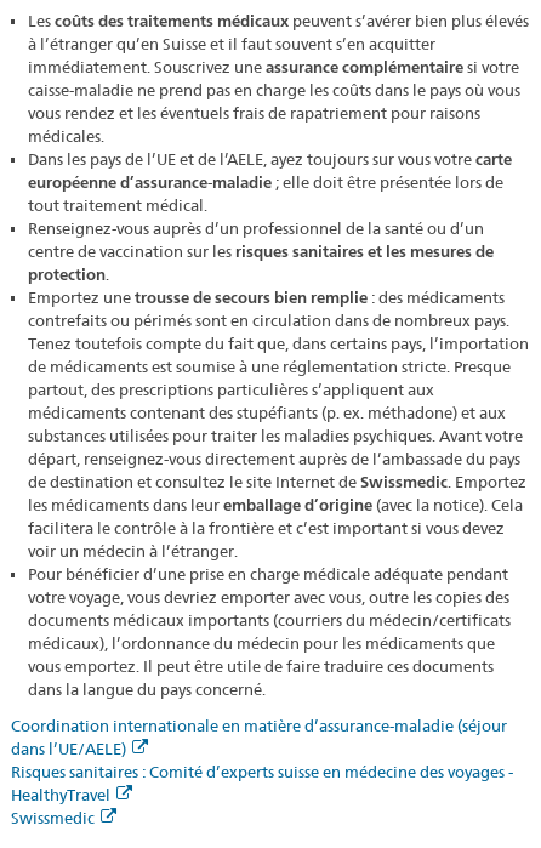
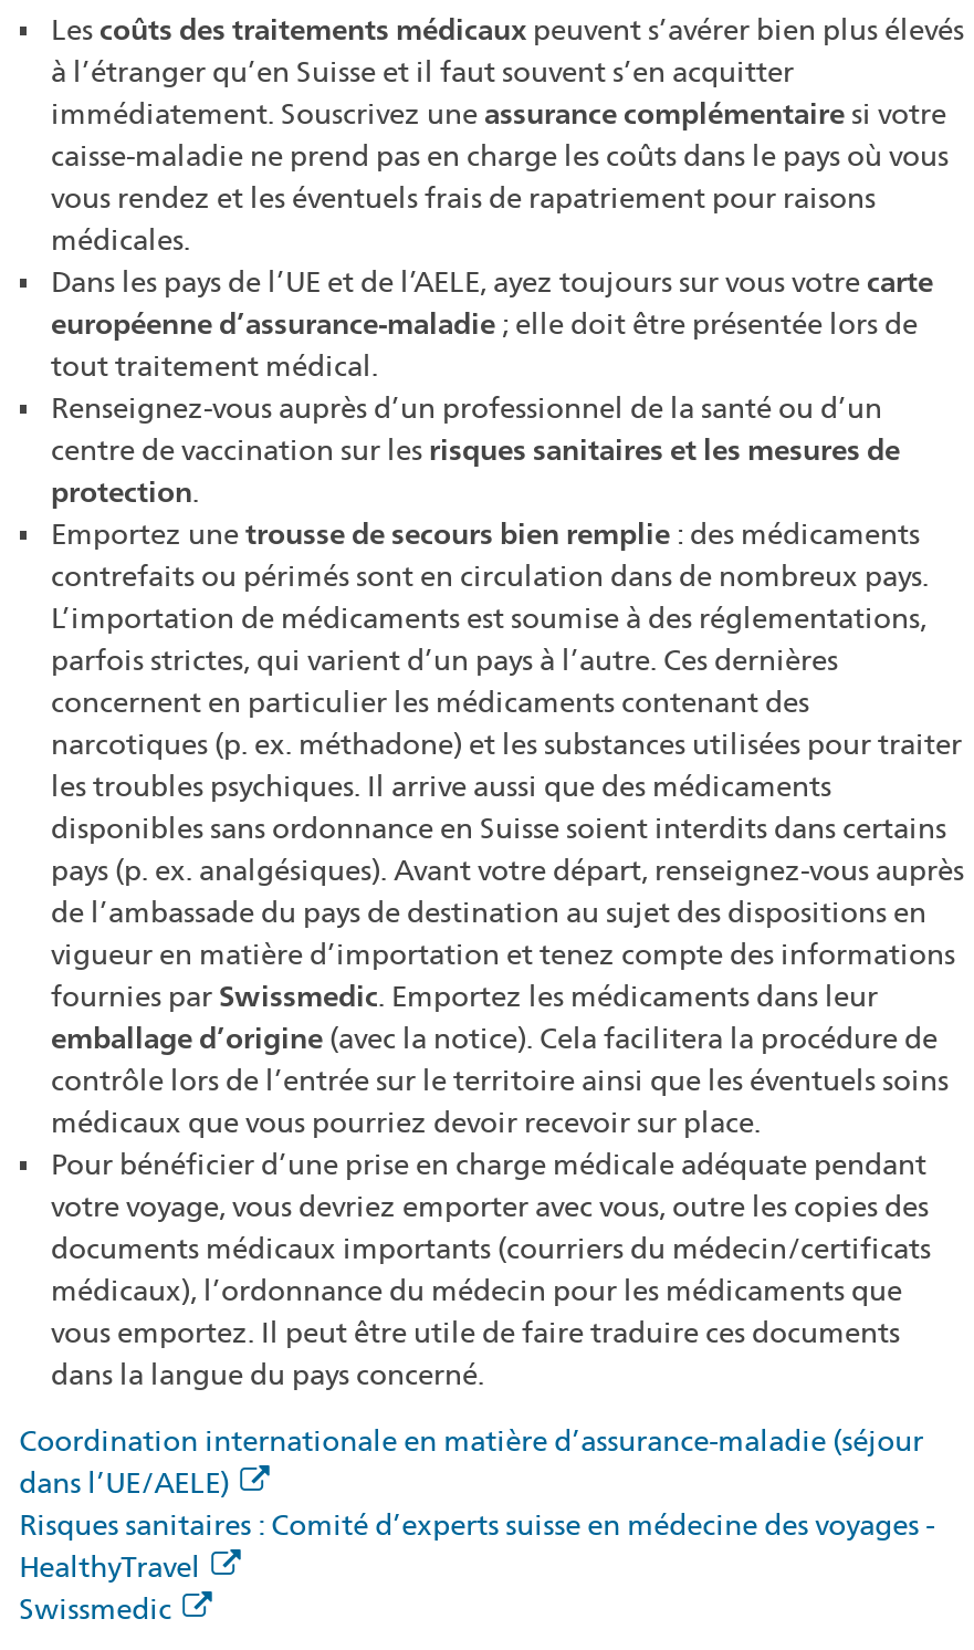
- Tenez toutefois compte du fait que, dans certains pays, l’importation
- de médicaments est soumise à une réglementation stricte. Presque
- partout, des prescriptions particulières s’appliquent aux
- médicaments contenant des stupéfiants (p. ex. méthadone) et aux
- substances utilisées pour traiter les maladies psychiques. Avant votre
- départ, renseignez-vous directement auprès de l’ambassade du pays
- de destination et consultez le site Internet de Swissmedic. Emportez
- les médicaments dans leur emballage d’origine (avec la notice). Cela
- facilitera le contrôle à la frontière et c’est important si vous devez
- voir un médecin à l’étranger.
+ L’importation de médicaments est soumise à des réglementations,
+ parfois strictes, qui varient d’un pays à l’autre. Ces dernières
+ concernent en particulier les médicaments contenant des
+ narcotiques (p. ex. méthadone) et les substances utilisées pour traiter
+ les troubles psychiques. Il arrive aussi que des médicaments
+ disponibles sans ordonnance en Suisse soient interdits dans certains
+ pays (p. ex. analgésiques). Avant votre départ, renseignez-vous auprès
+ de l’ambassade du pays de destination au sujet des dispositions en
+ vigueur en matière d’importation et tenez compte des informations
+ fournies par Swissmedic. Emportez les médicaments dans leur
+ emballage d’origine (avec la notice). Cela facilitera la procédure de
+ contrôle lors de l’entrée sur le territoire ainsi que les éventuels soins
+ médicaux que vous pourriez devoir recevoir sur place.
